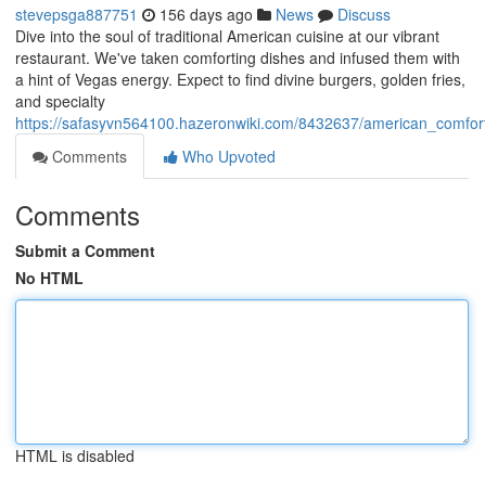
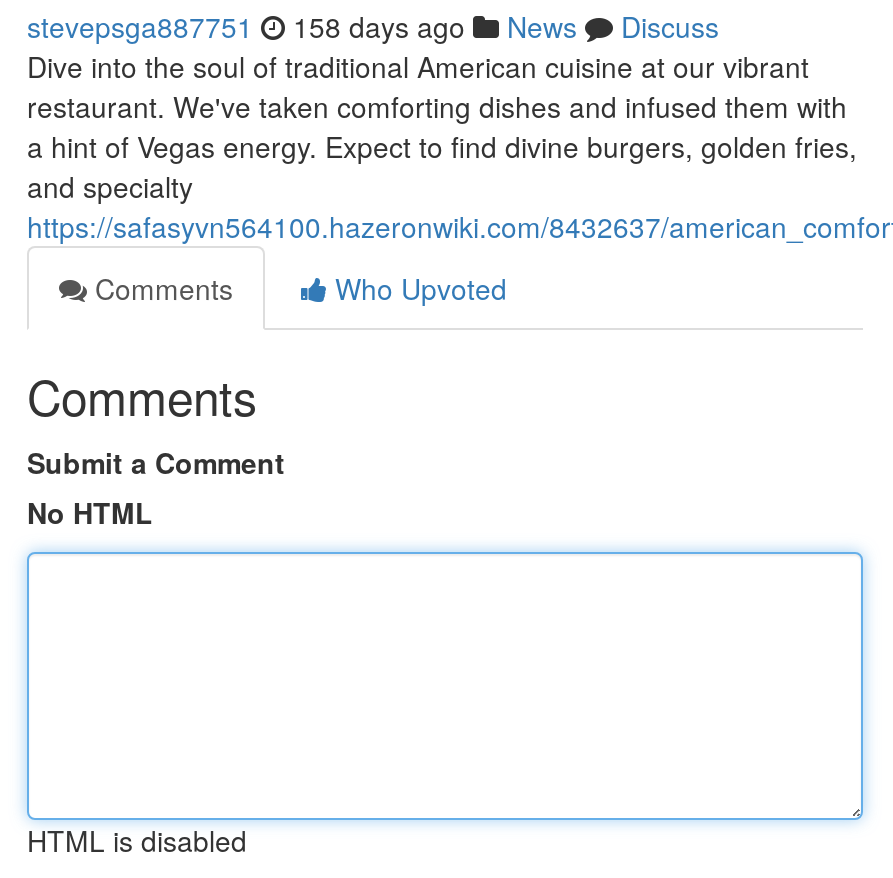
- stevepsga887751 156 days ago News Discuss
+ stevepsga887751 158 days ago News Discuss
